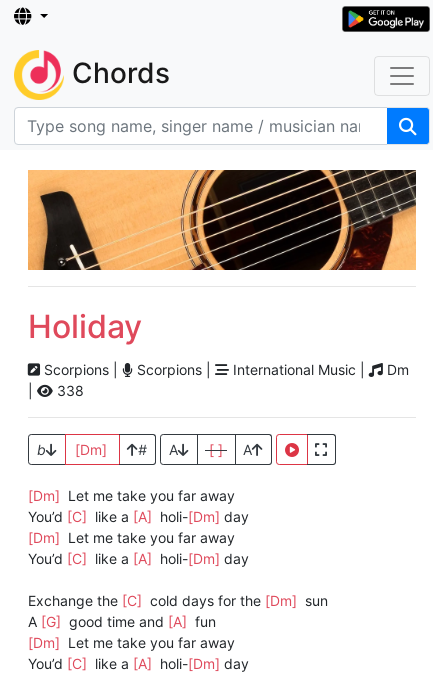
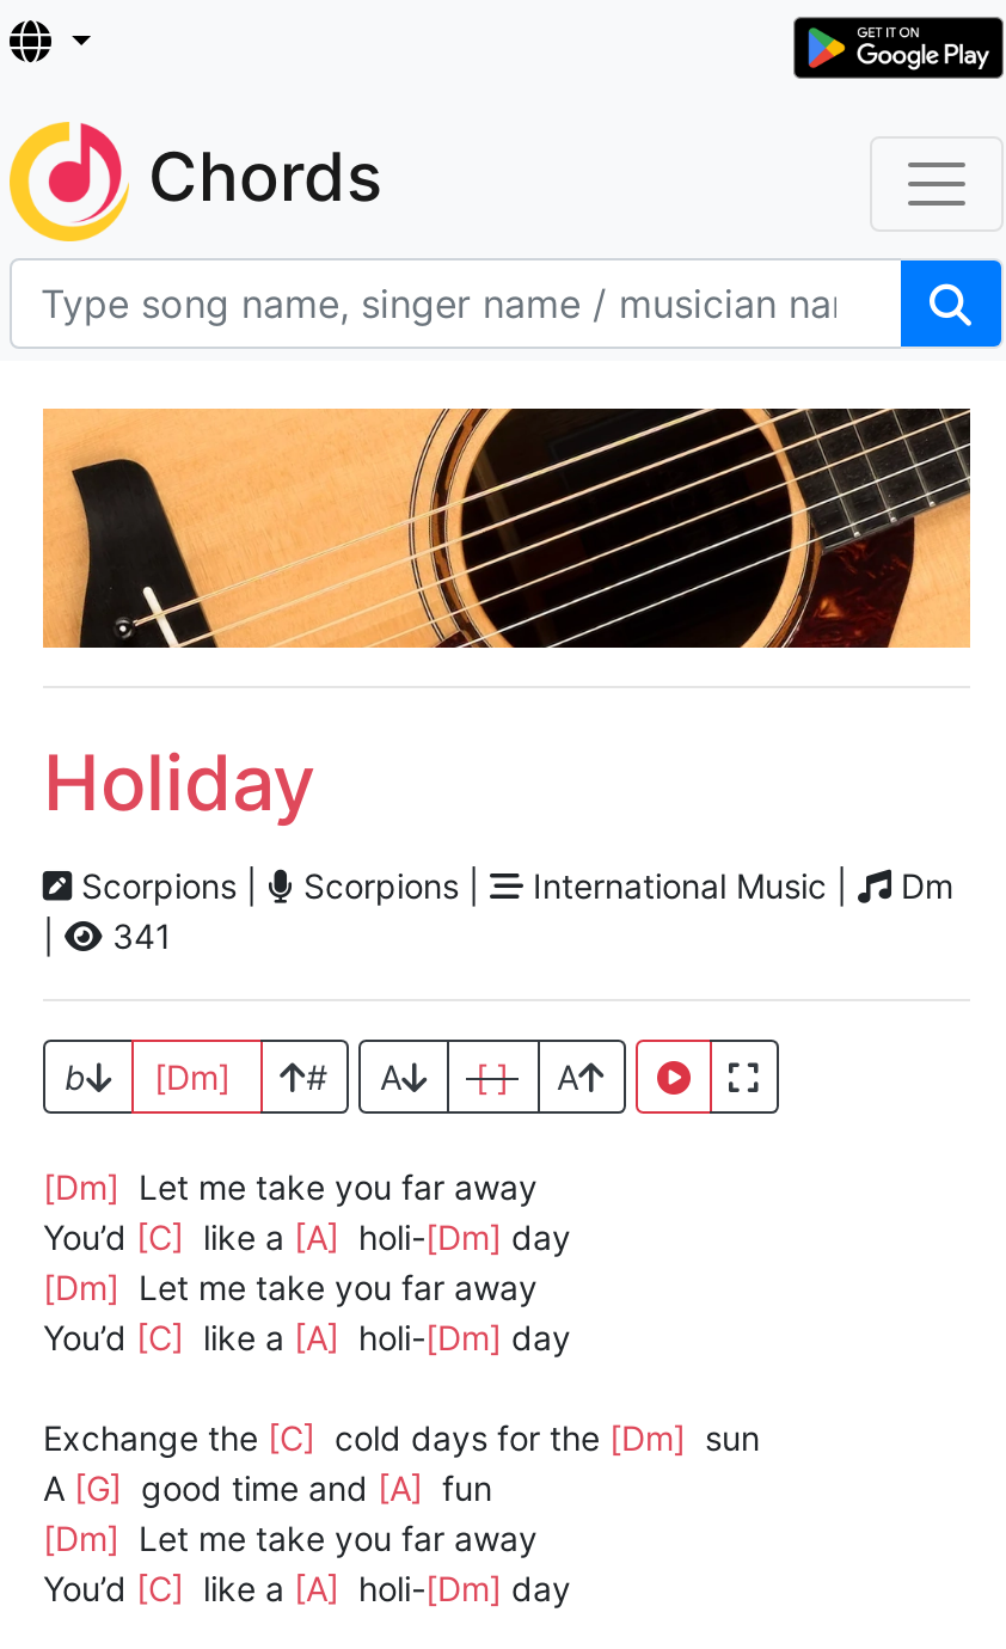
- 338
+ 341
